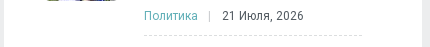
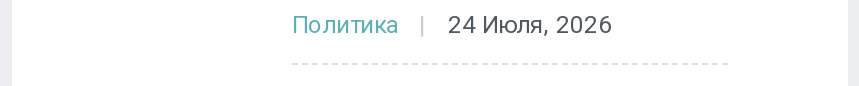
- Политика 21 Июля, 2026
+ Политика 24 Июля, 2026
